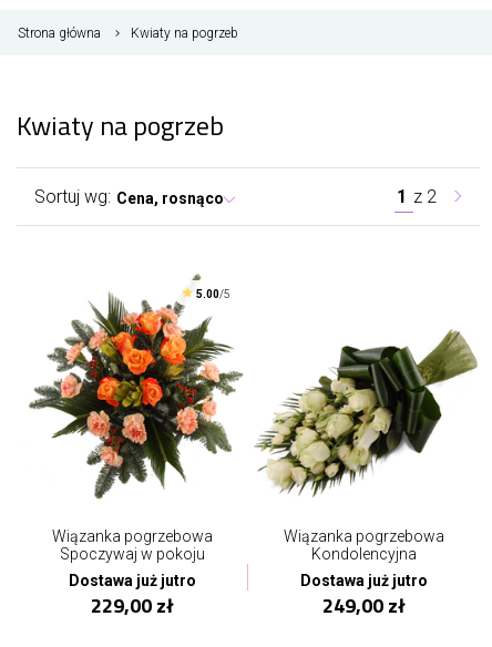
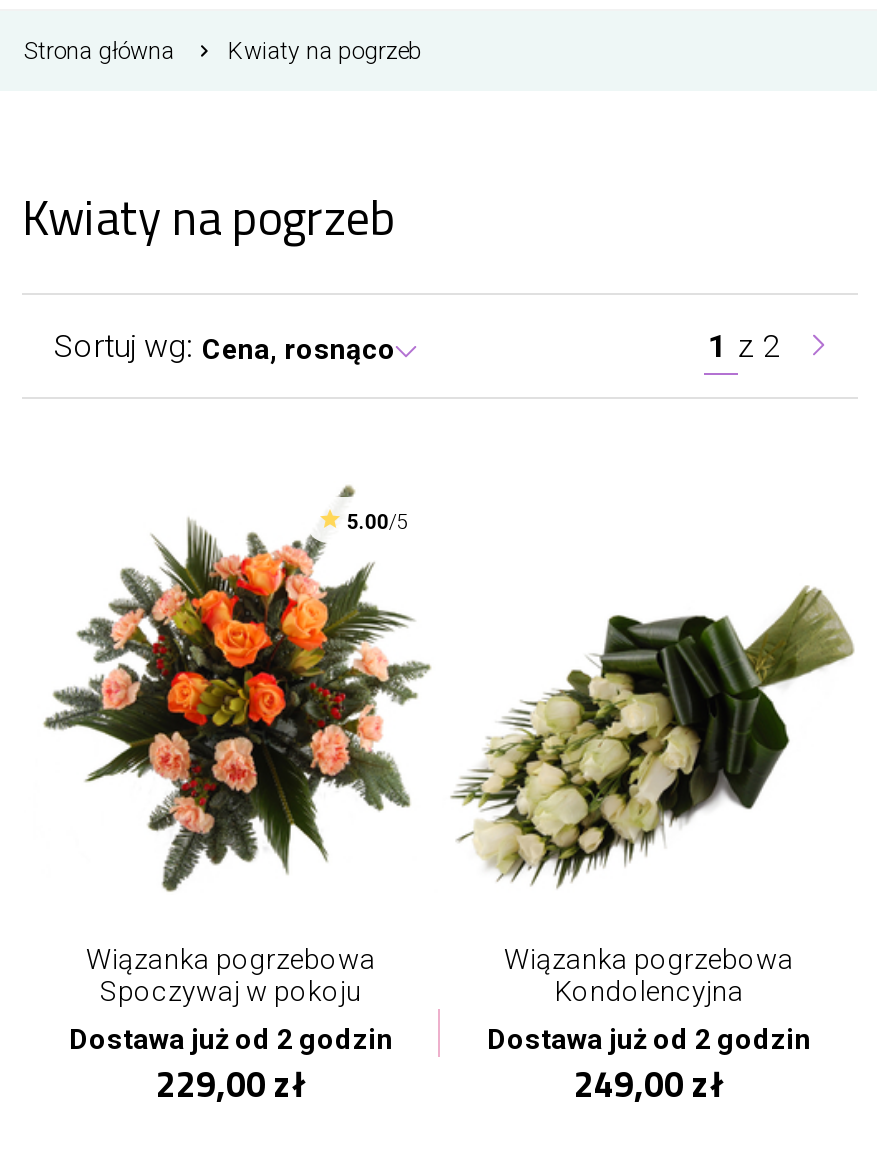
- Dostawa już jutro
+ Dostawa już od 2 godzin

- Dostawa już jutro
+ Dostawa już od 2 godzin
